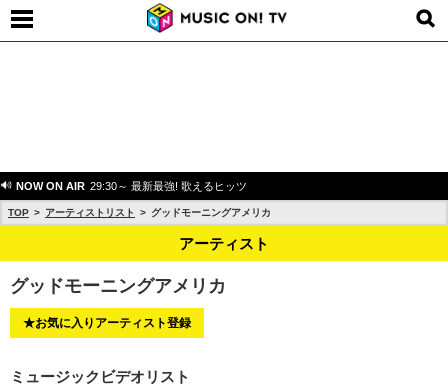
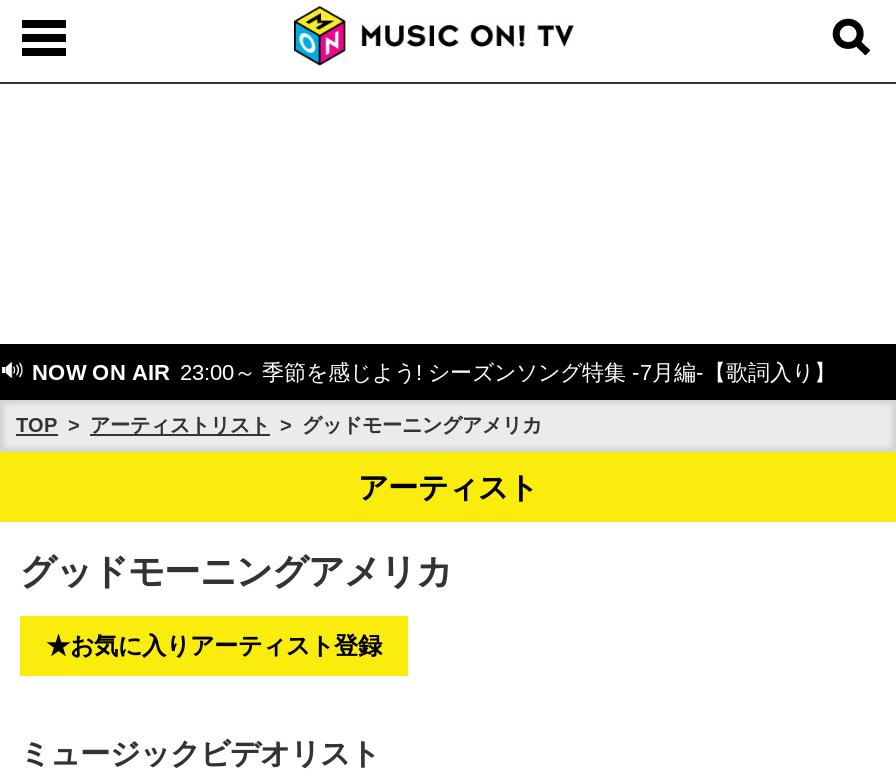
- NOW ON AIR 29:30～ 最新最強! 歌えるヒッツ
+ NOW ON AIR 23:00～ 季節を感じよう! シーズンソング特集 -7月編-【歌詞入り】
